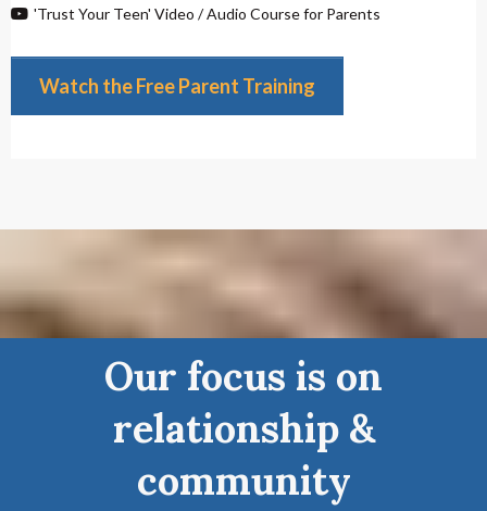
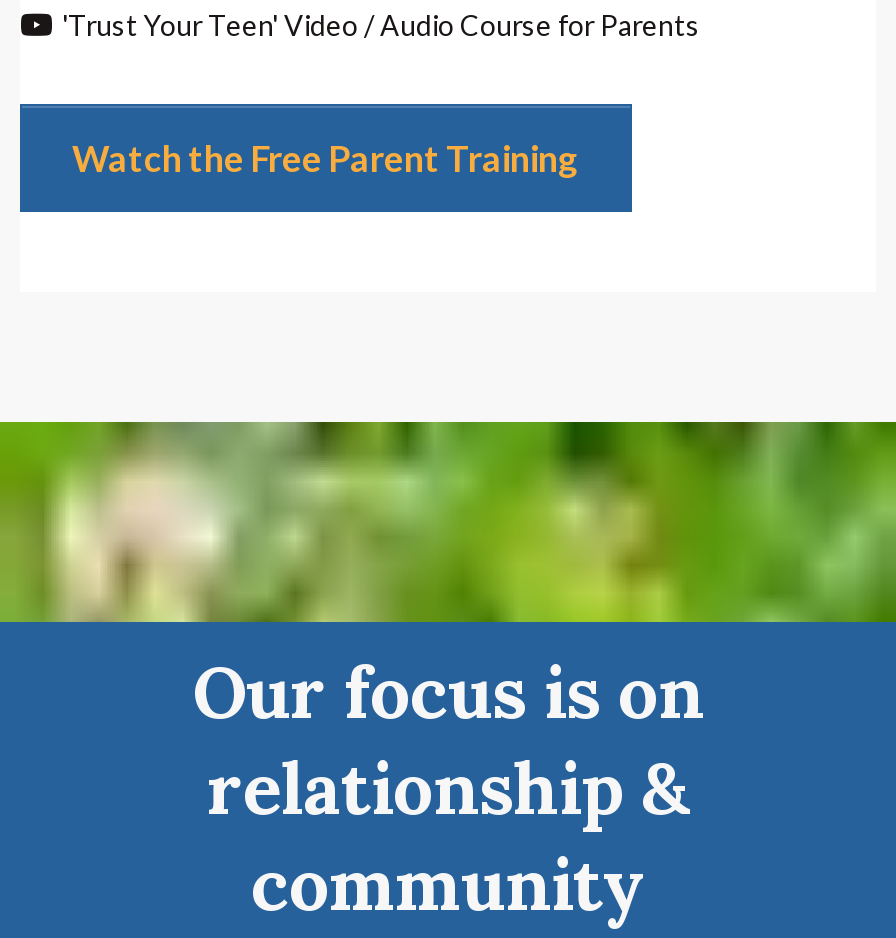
- [image]
+ [image]
